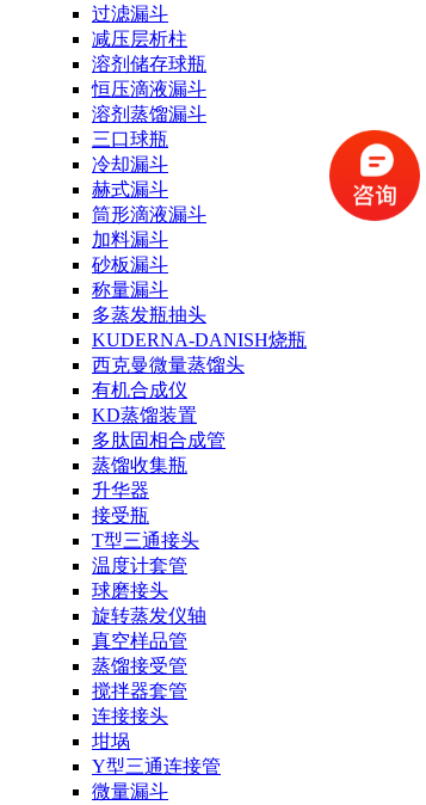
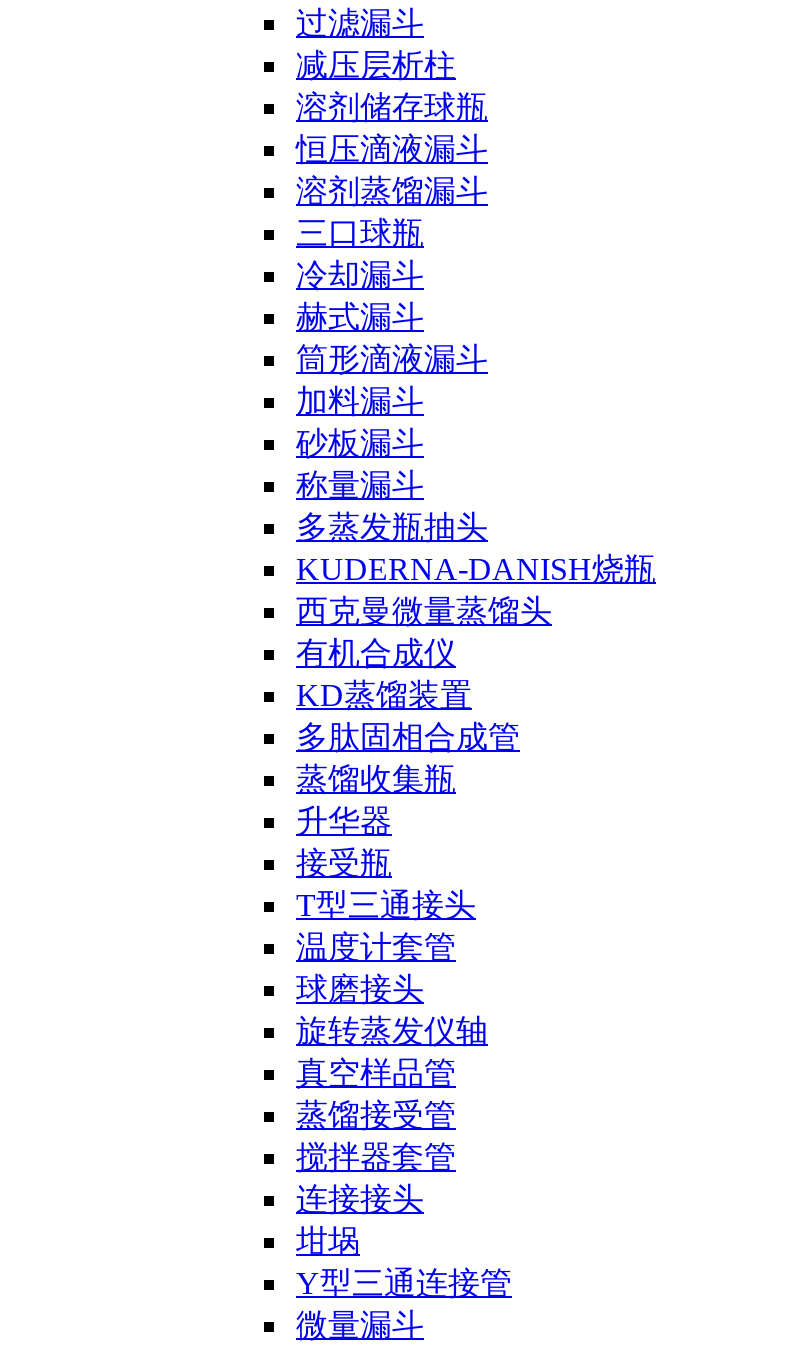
- [image]
